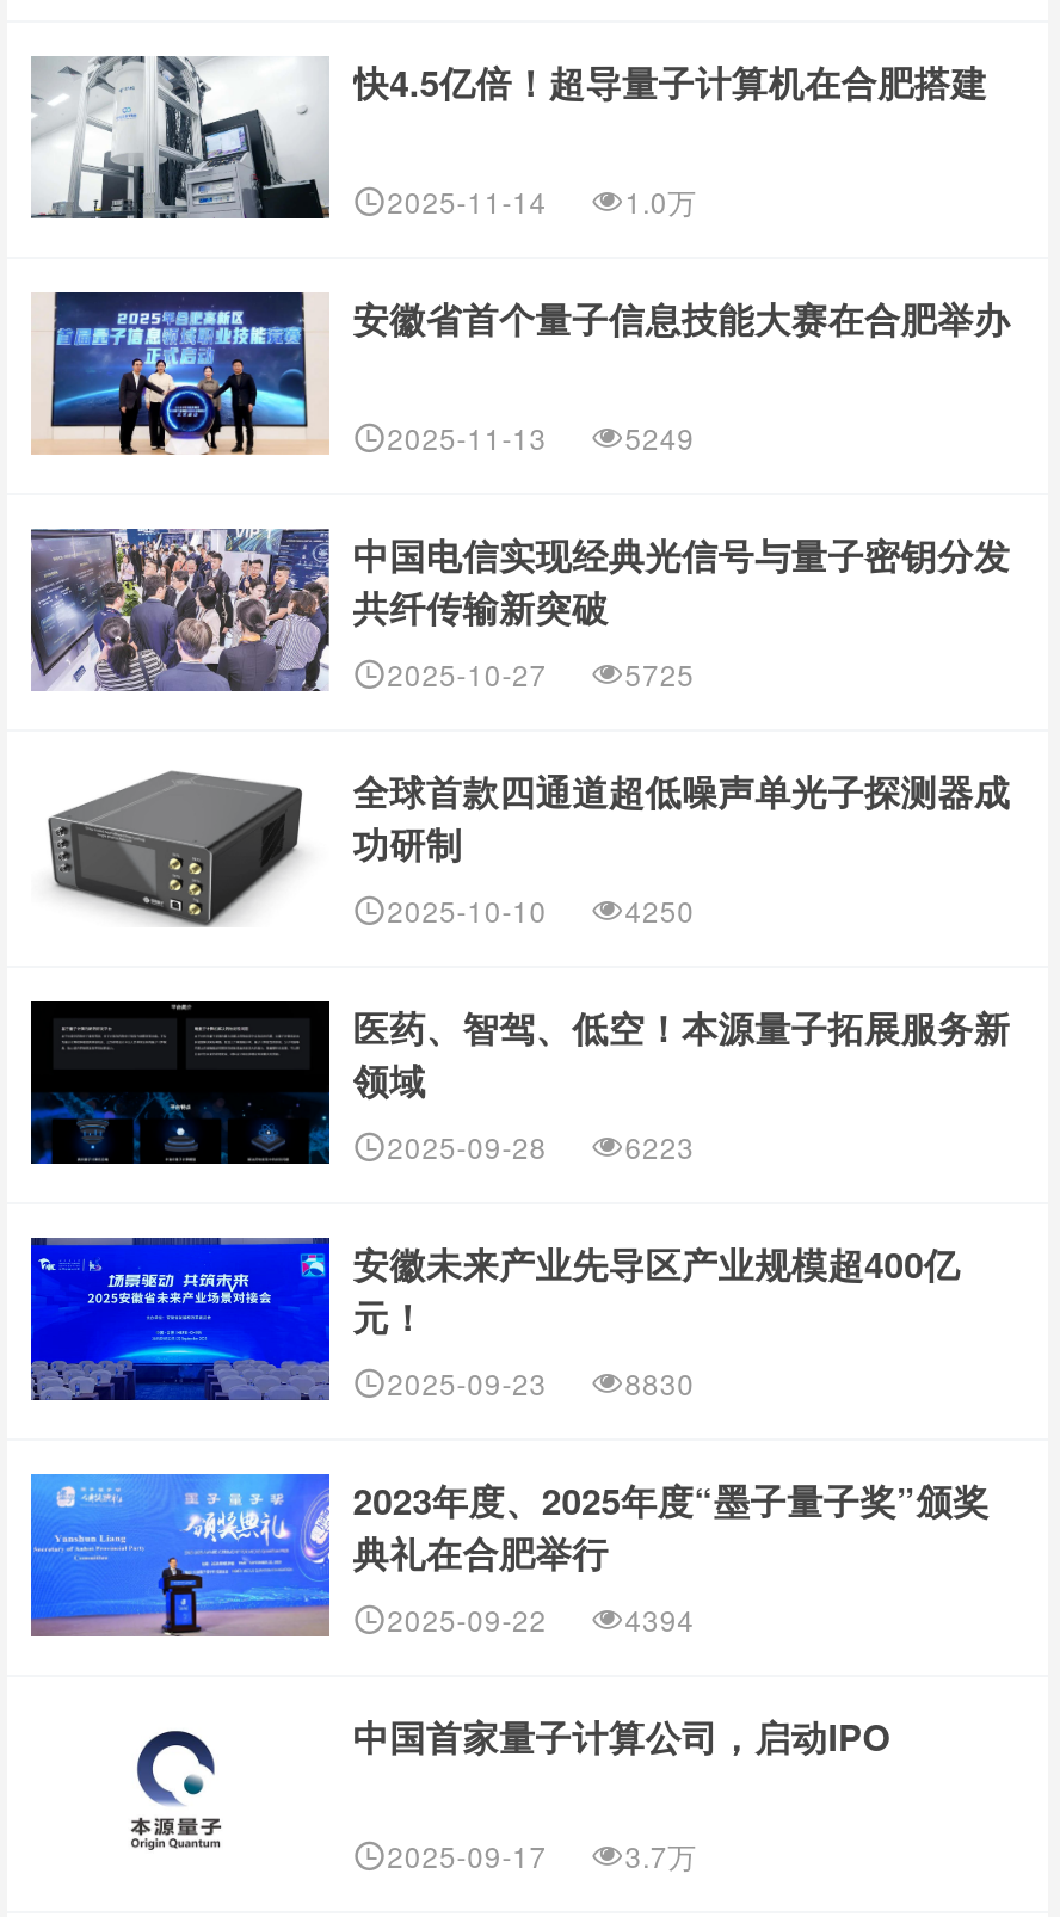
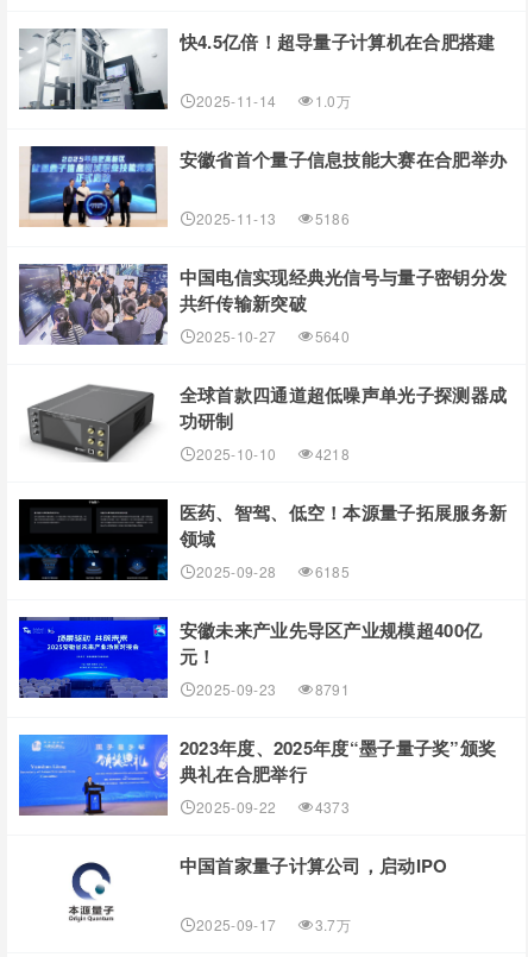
- 2025-11-13 5249
+ 2025-11-13 5186

- 2025-10-27 5725
+ 2025-10-27 5640

- 2025-10-10 4250
+ 2025-10-10 4218

- 2025-09-28 6223
+ 2025-09-28 6185

- 2025-09-23 8830
+ 2025-09-23 8791

- 2025-09-22 4394
+ 2025-09-22 4373
